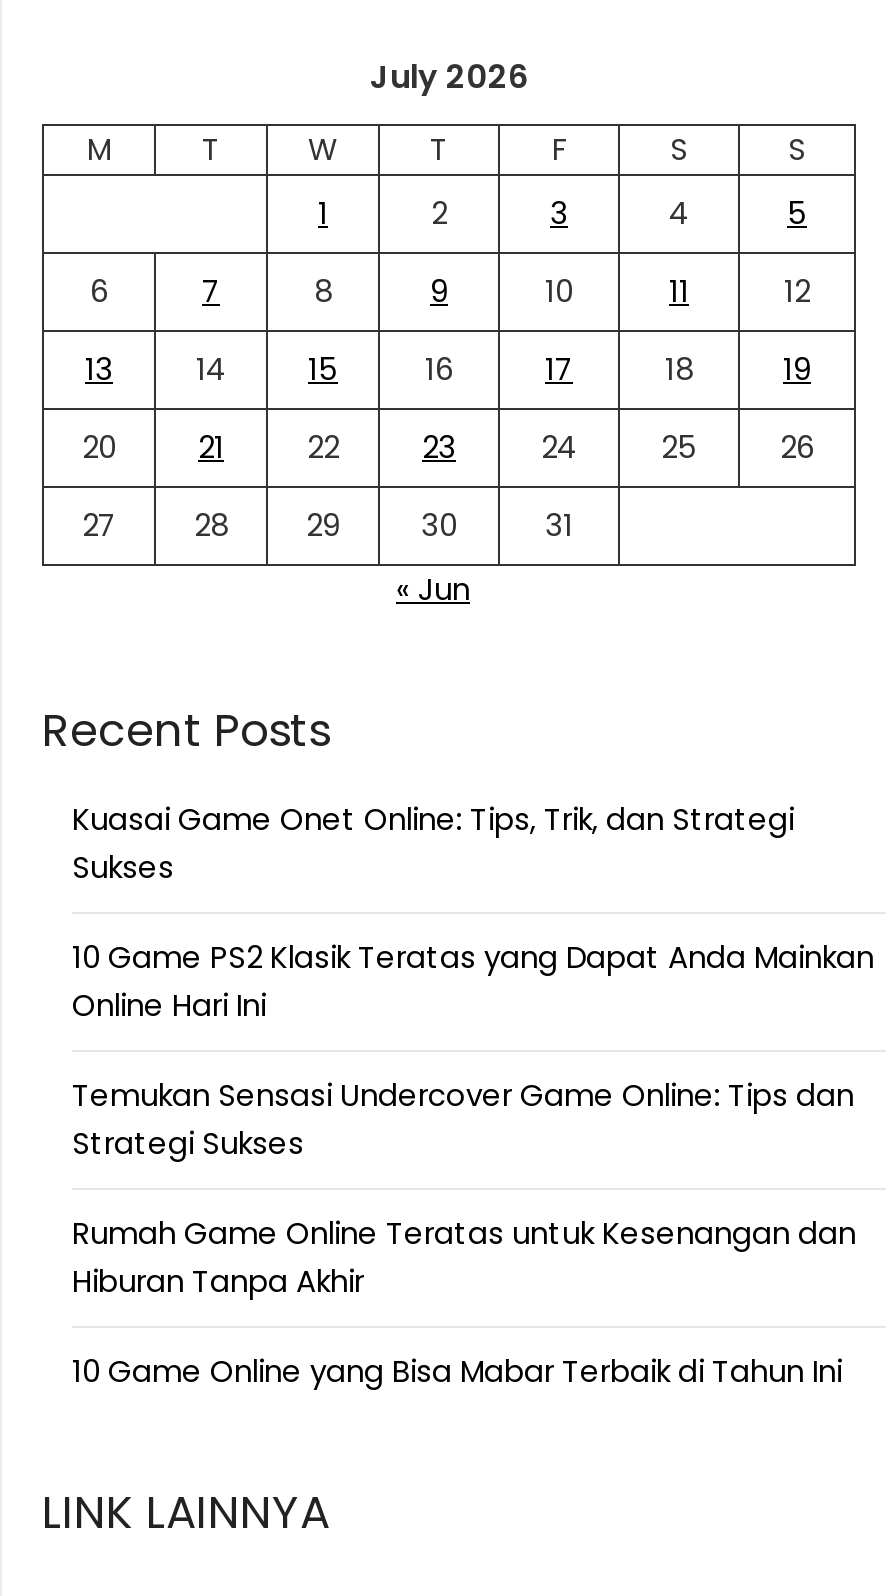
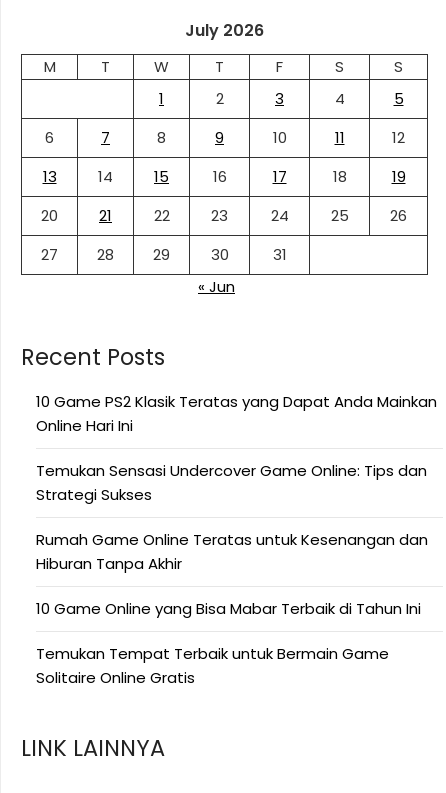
- Kuasai Game Onet Online: Tips, Trik, dan Strategi
- Sukses

moved up: 10 Game PS2 Klasik Teratas yang Dapat Anda Mainkan | Online Hari Ini | Temukan Sensasi Undercover Game Online: Tips dan | Strategi Sukses | Rumah Game Online Teratas untuk Kesenangan dan | Hiburan Tanpa Akhir | 10 Game Online yang Bisa Mabar Terbaik di Tahun Ini

+ Temukan Tempat Terbaik untuk Bermain Game
+ Solitaire Online Gratis
